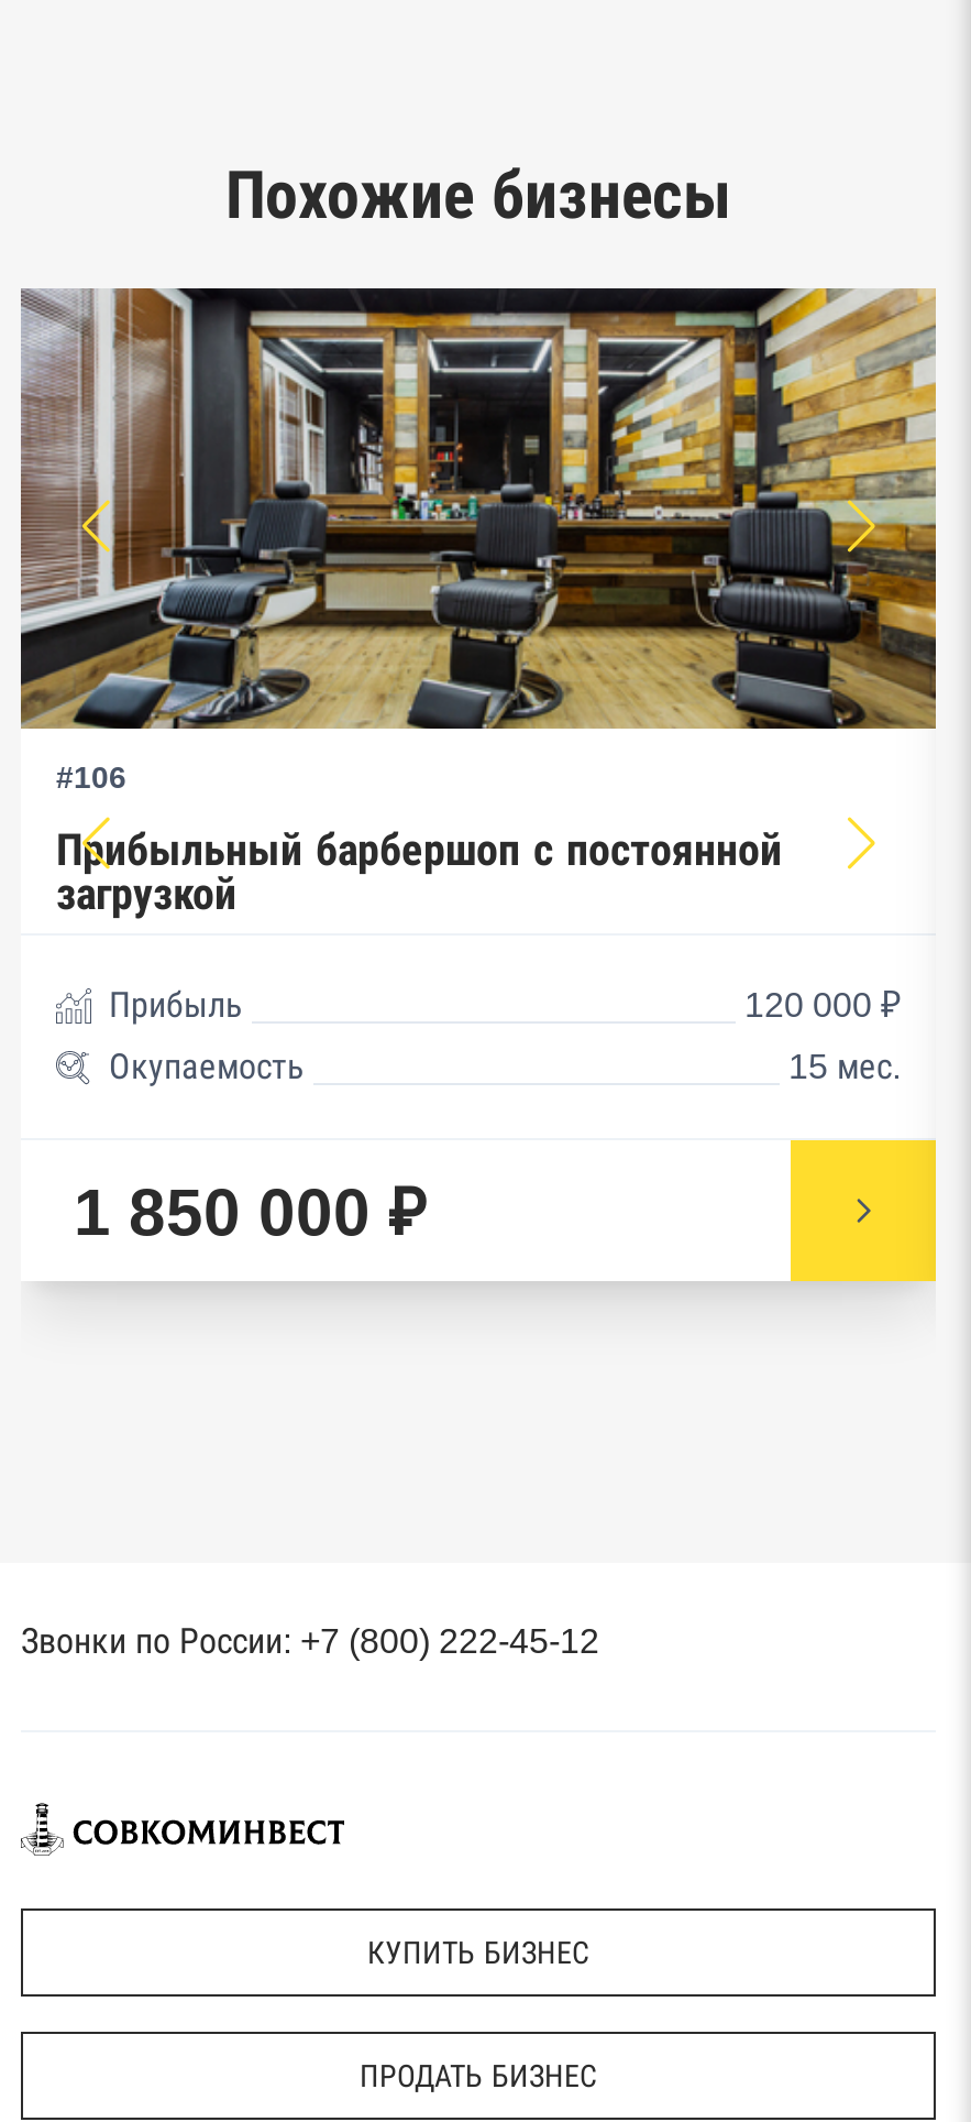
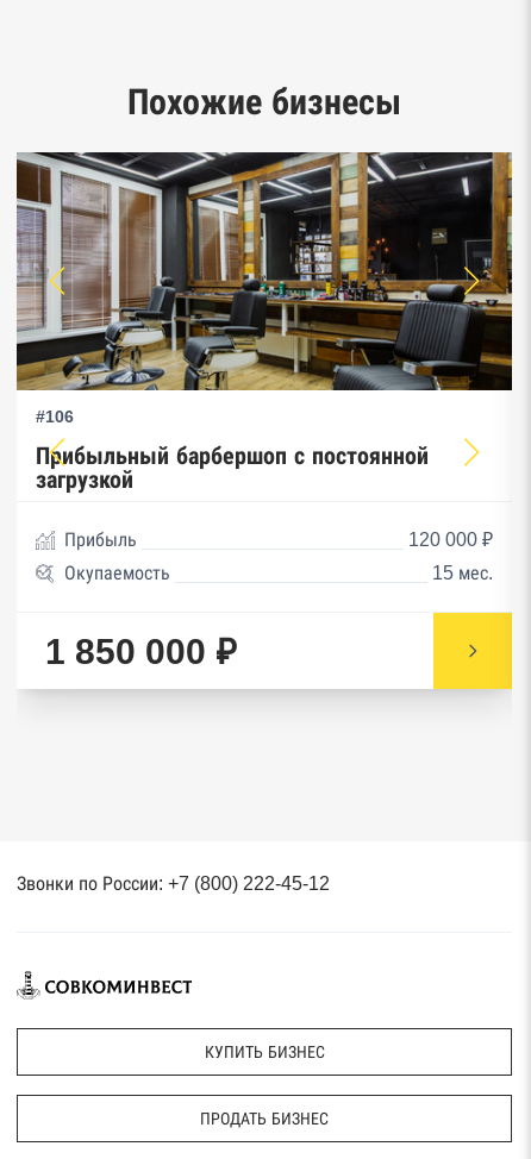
- [image]
+ [image]
